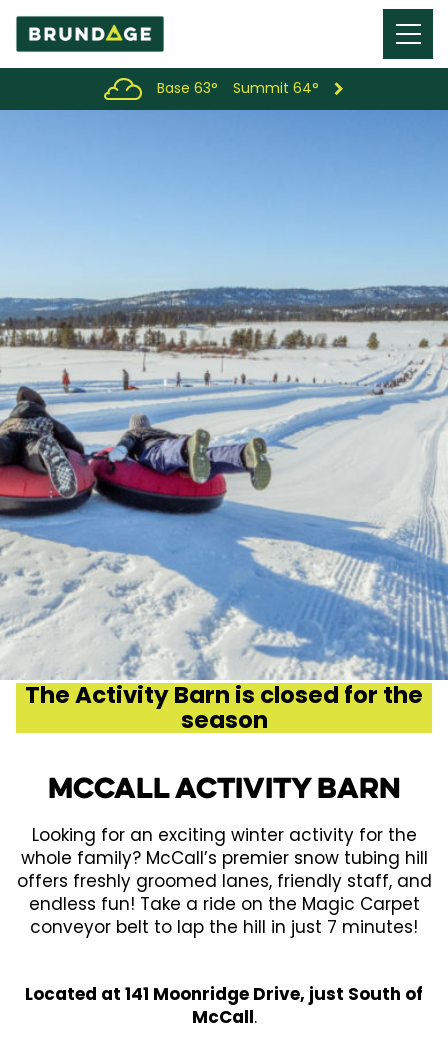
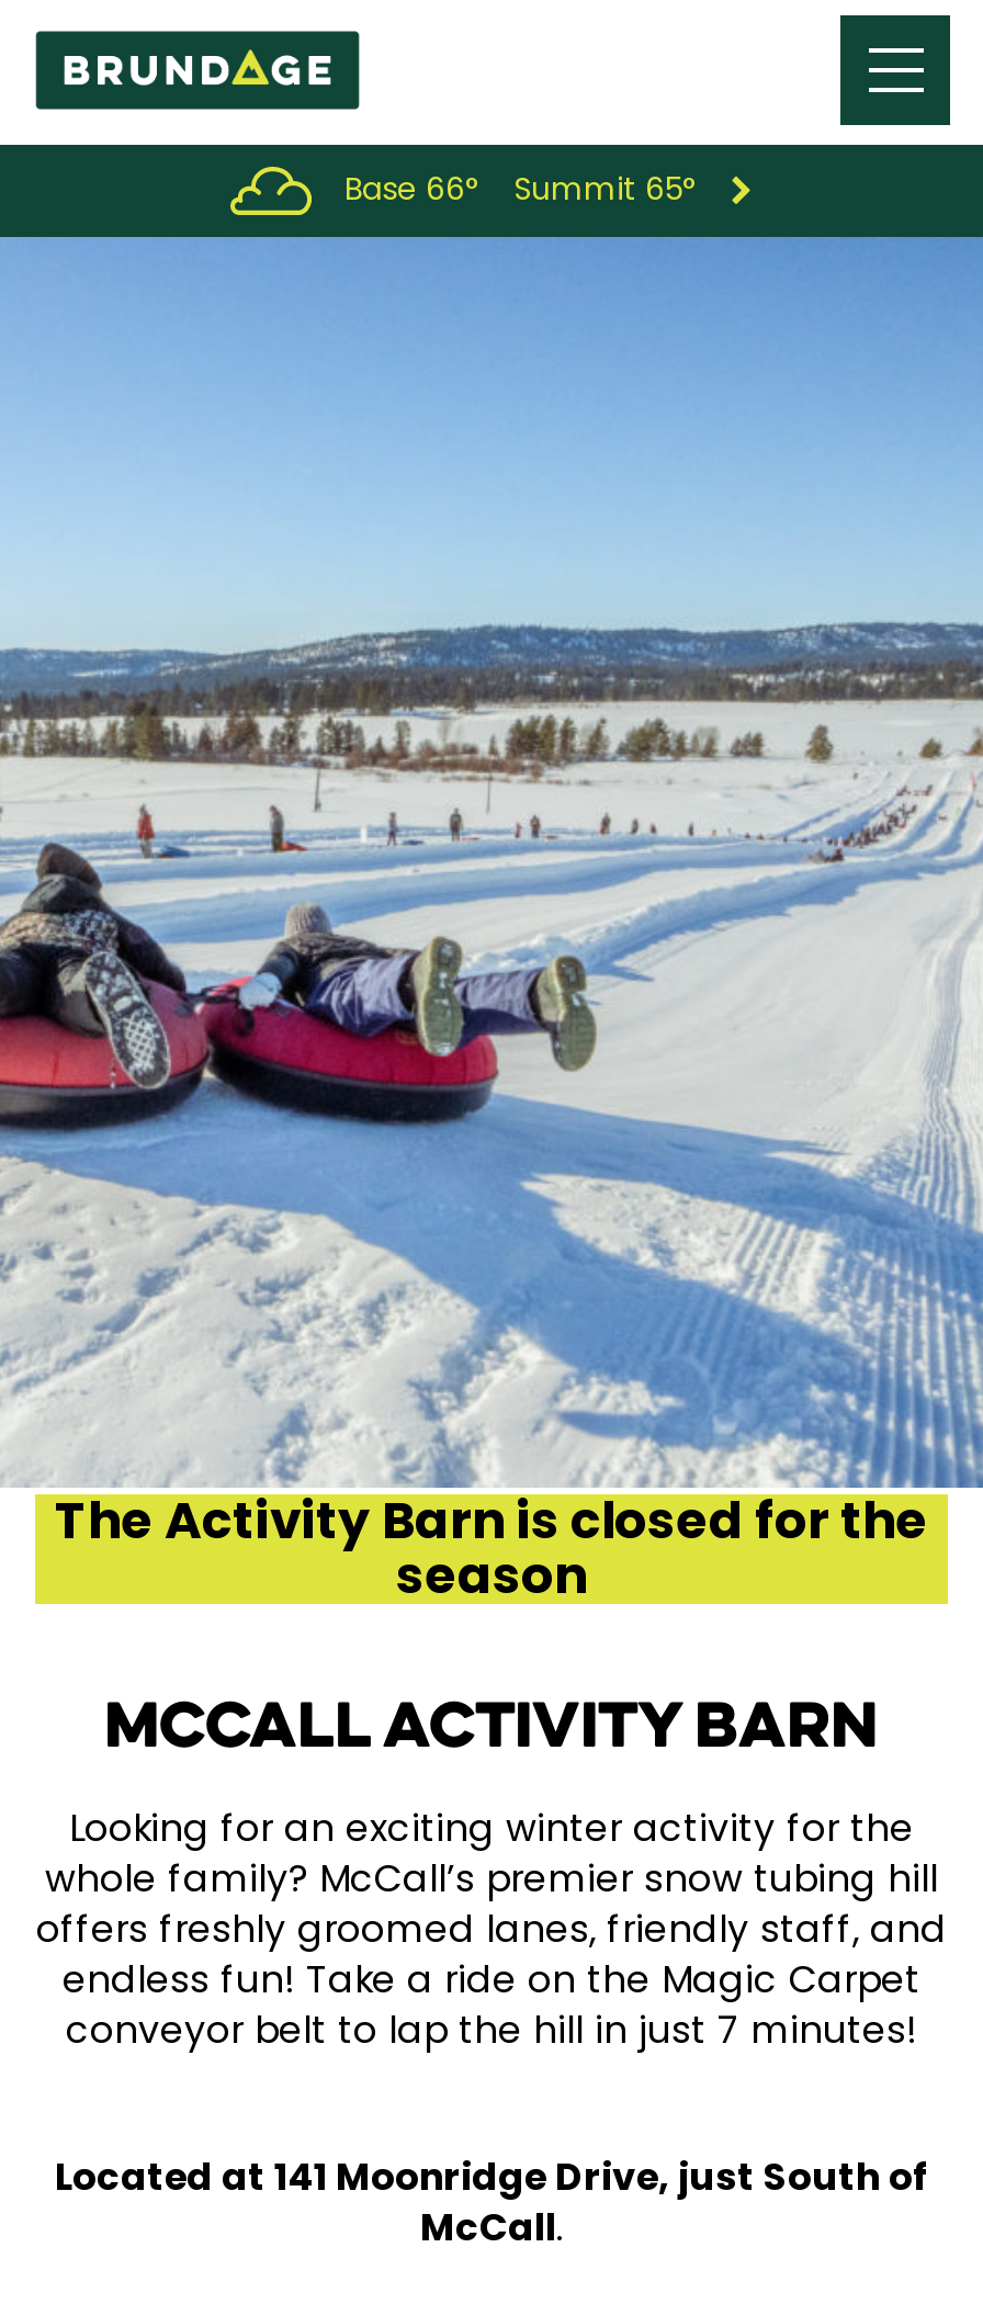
- Base 63°
+ Base 66°

- Summit 64°
+ Summit 65°
